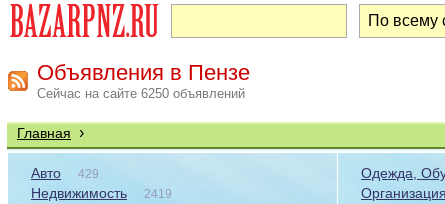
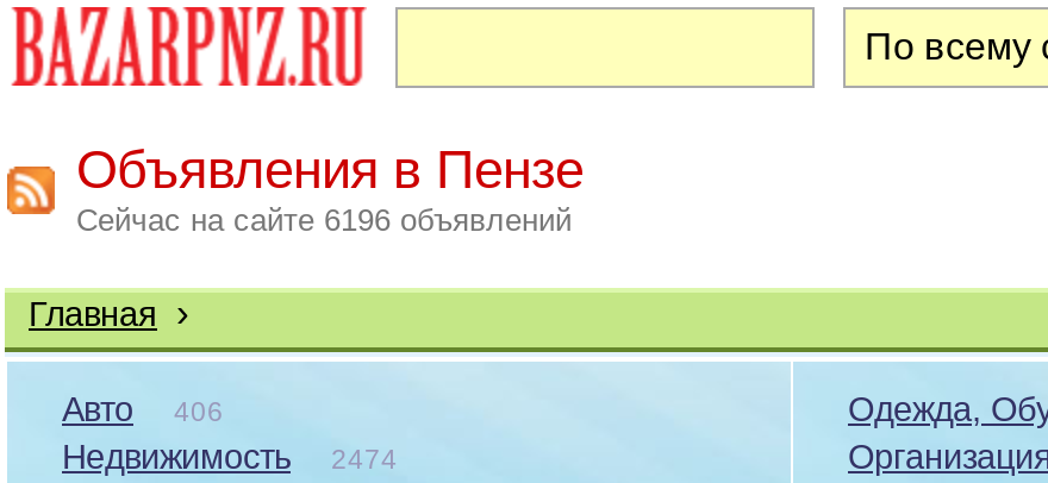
- Сейчас на сайте 6250 объявлений
+ Сейчас на сайте 6196 объявлений

- Авто 429
+ Авто 406

- Недвижимость 2419
+ Недвижимость 2474
